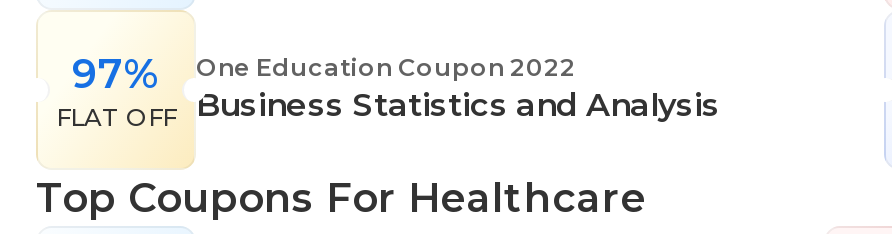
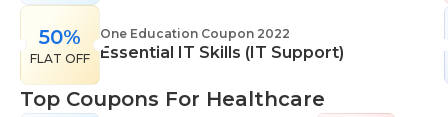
- 97% One Education Coupon 2022
+ 50% One Education Coupon 2022

- Business Statistics and Analysis
+ Essential IT Skills (IT Support)
